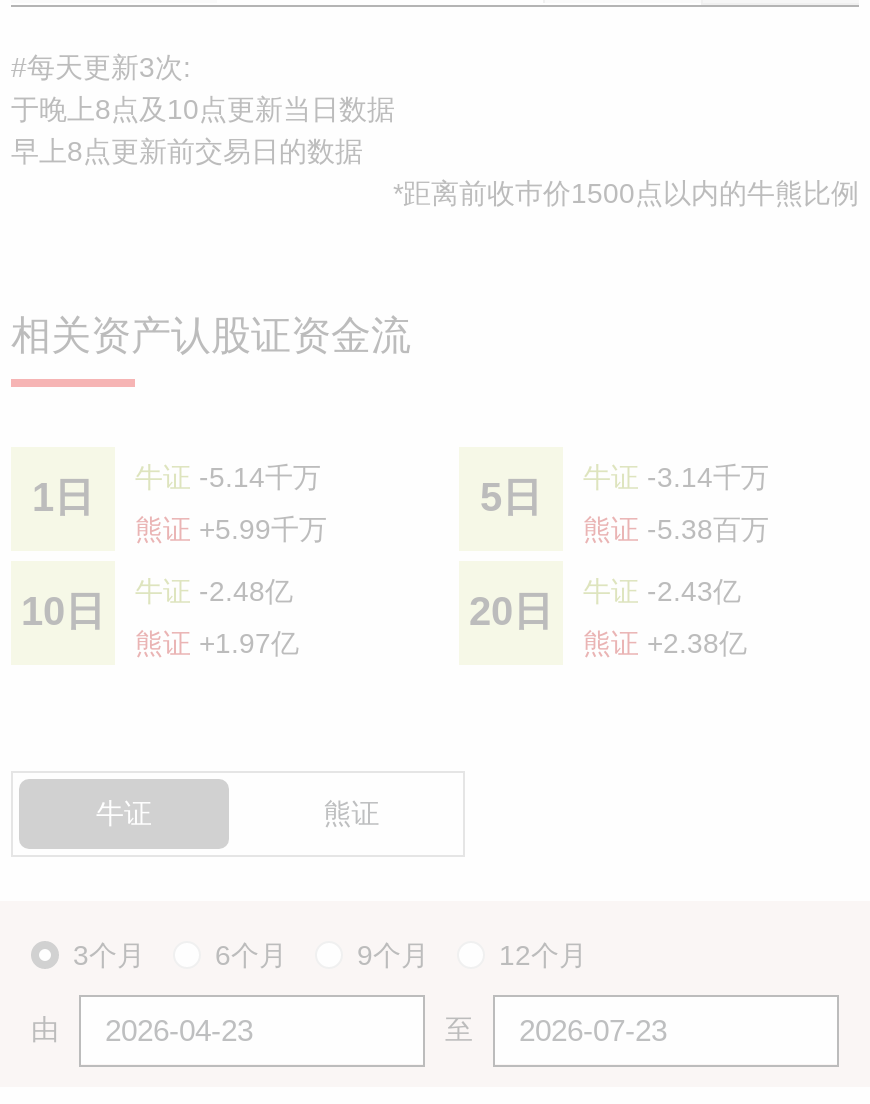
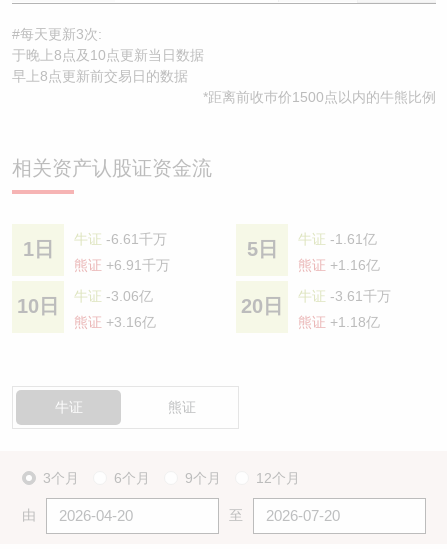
- 1日 牛证-5.14千万
+ 1日 牛证-6.61千万

- 5日 牛证-3.14千万
+ 5日 牛证-1.61亿

- 熊证+5.99千万
+ 熊证+6.91千万

- 熊证-5.38百万
+ 熊证+1.16亿

- 10日 牛证-2.48亿
+ 10日 牛证-3.06亿

- 20日 牛证-2.43亿
+ 20日 牛证-3.61千万

- 熊证+1.97亿
+ 熊证+3.16亿

- 熊证+2.38亿
+ 熊证+1.18亿
